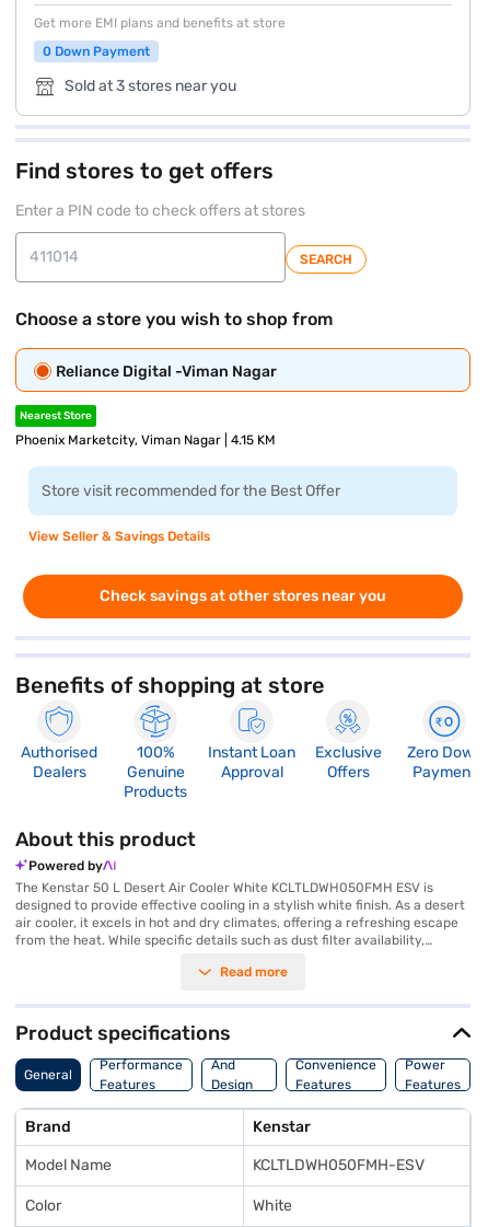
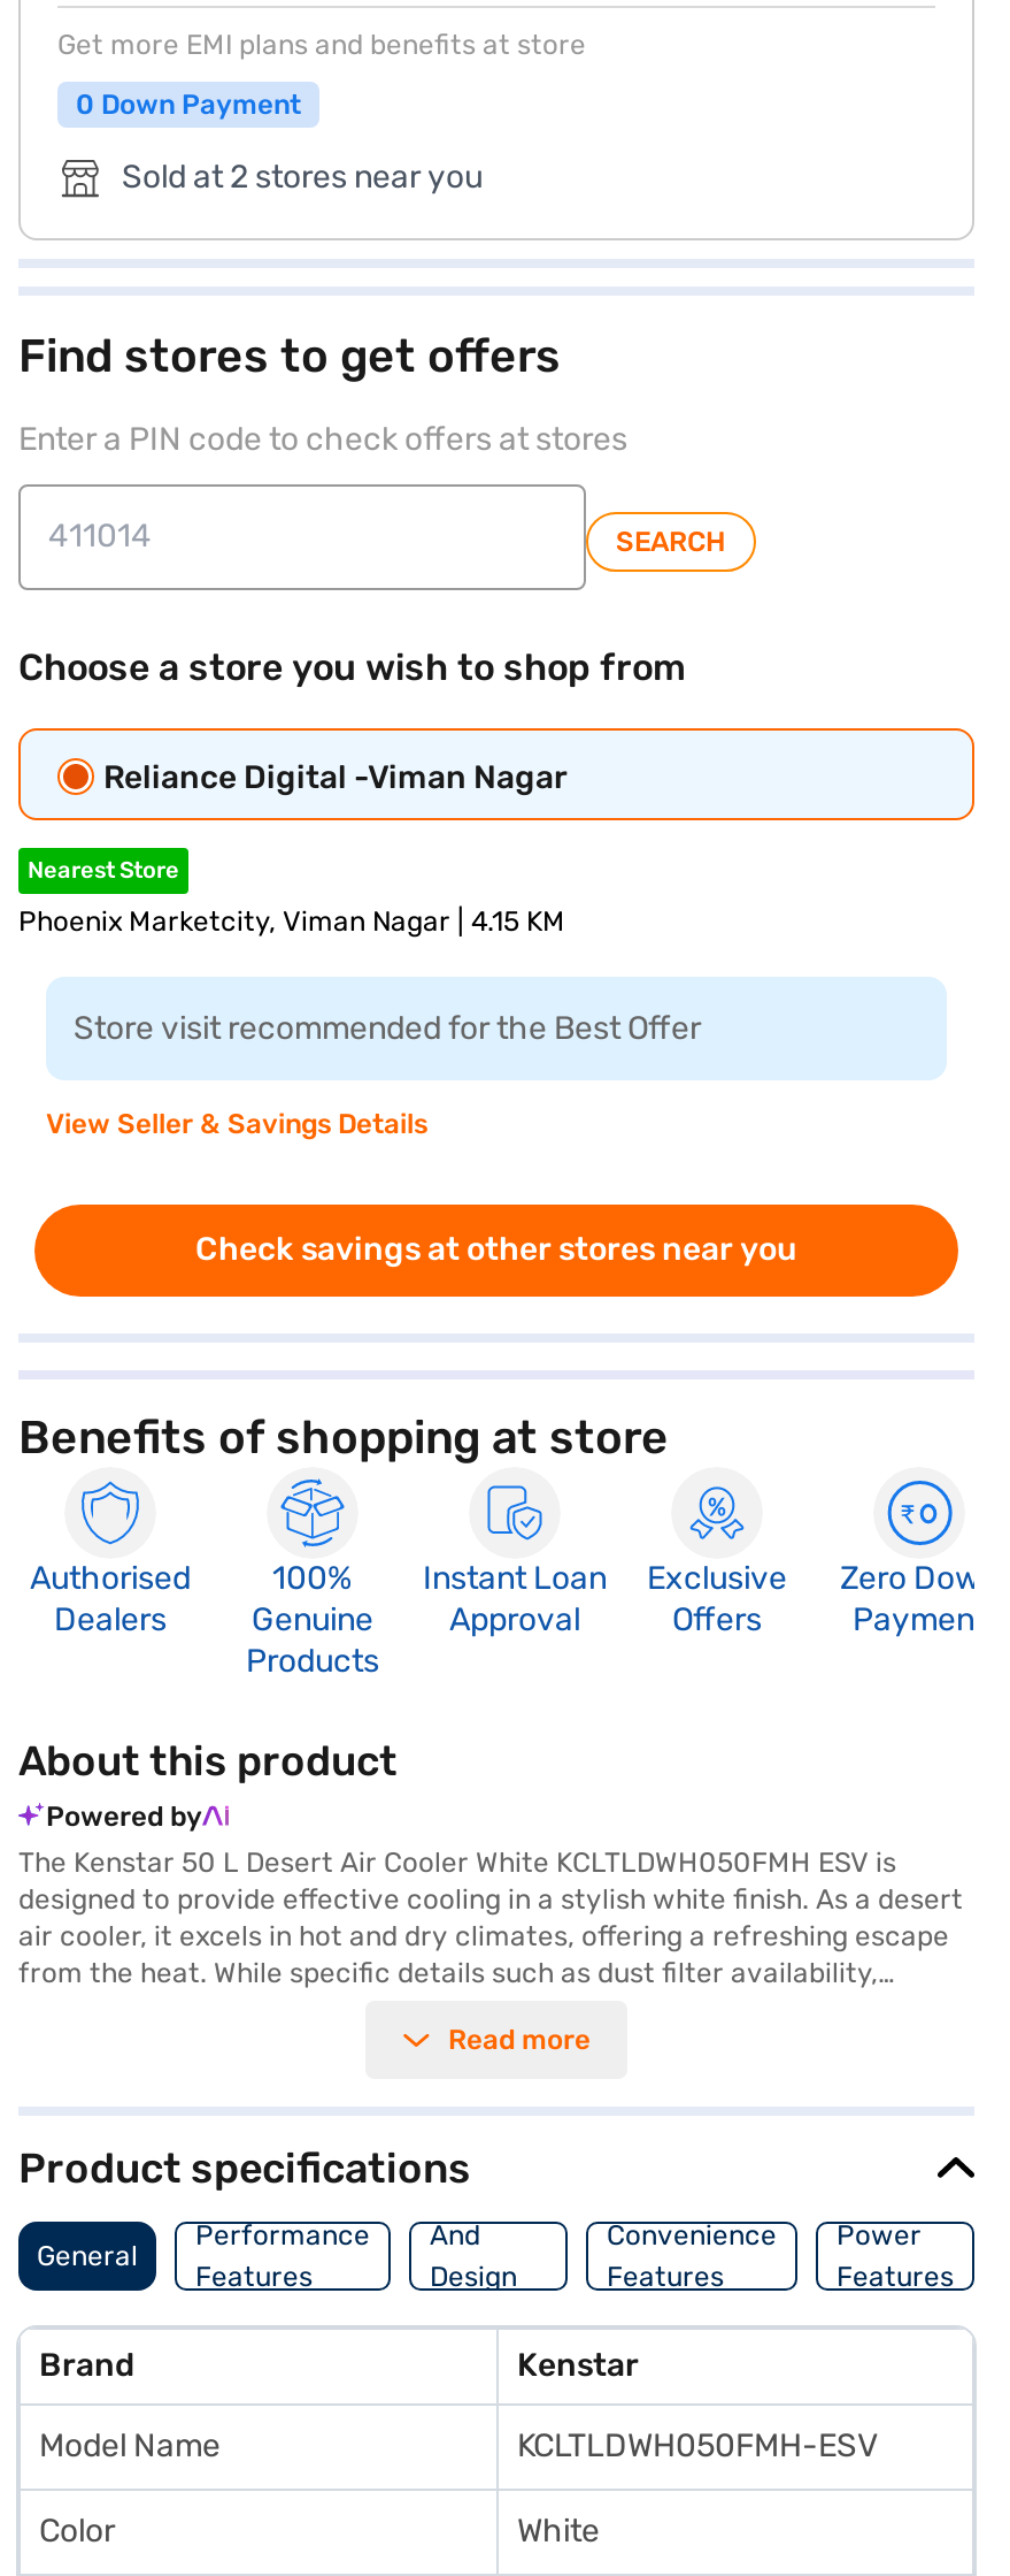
- Sold at 3 stores near you
+ Sold at 2 stores near you
